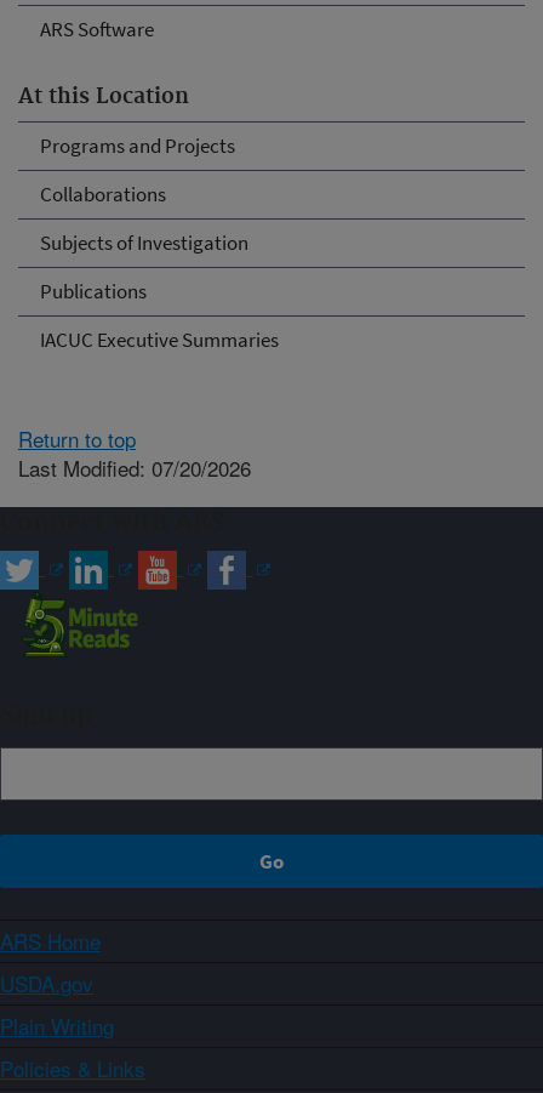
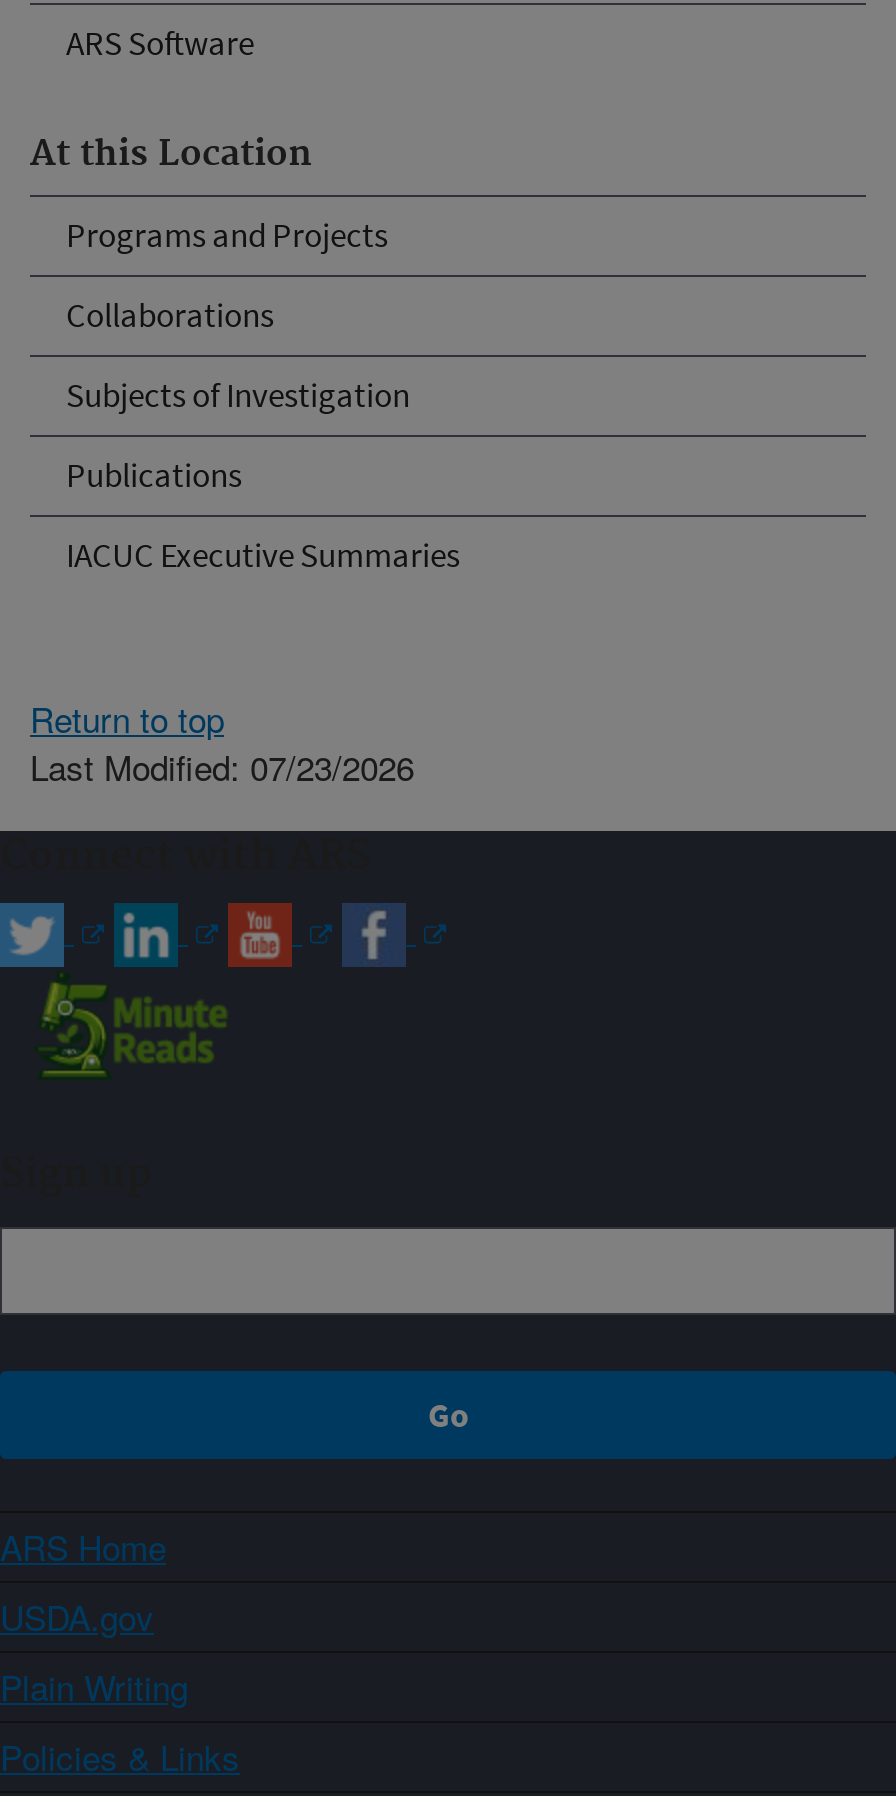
- Last Modified: 07/20/2026
+ Last Modified: 07/23/2026
